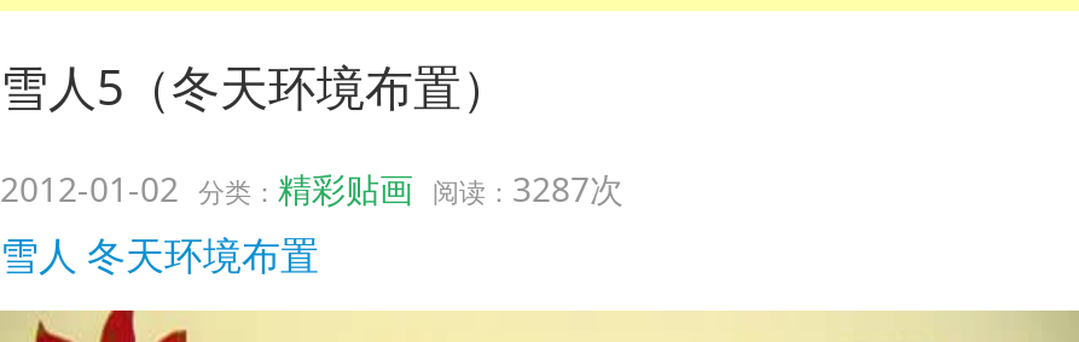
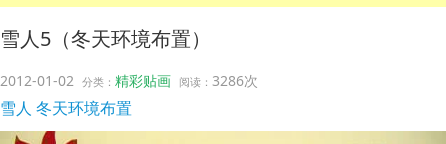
- 2012-01-02分类：精彩贴画 阅读：3287次
+ 2012-01-02分类：精彩贴画 阅读：3286次
